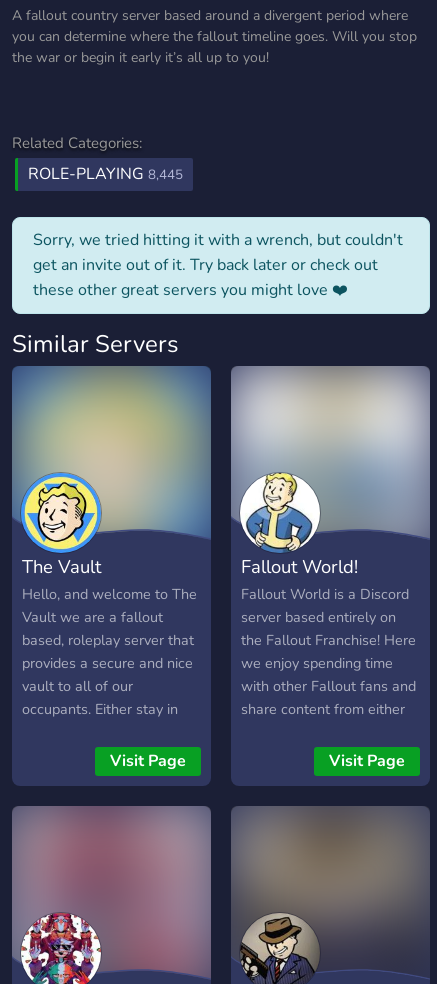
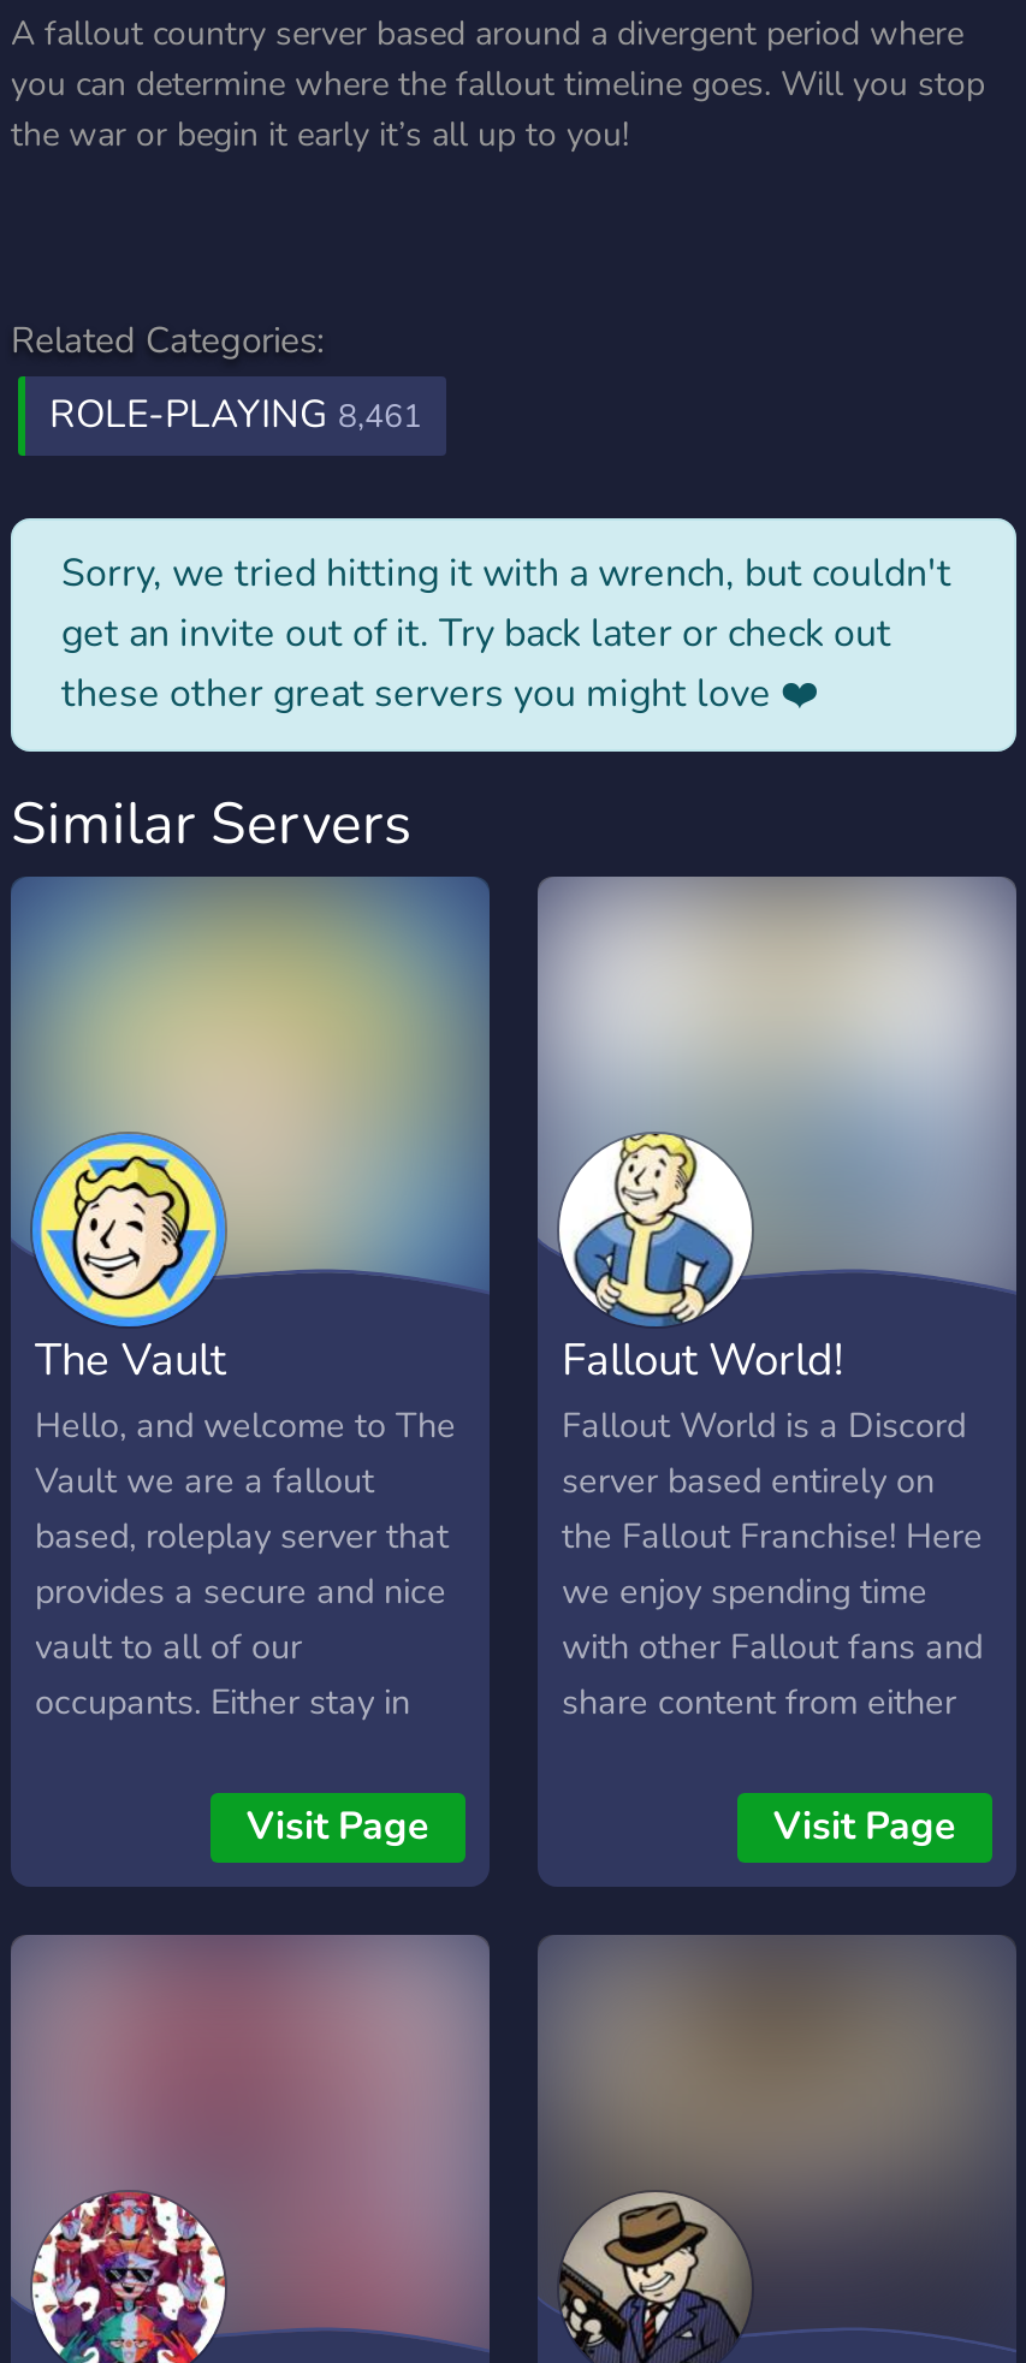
- ROLE-PLAYING 8,445
+ ROLE-PLAYING 8,461
